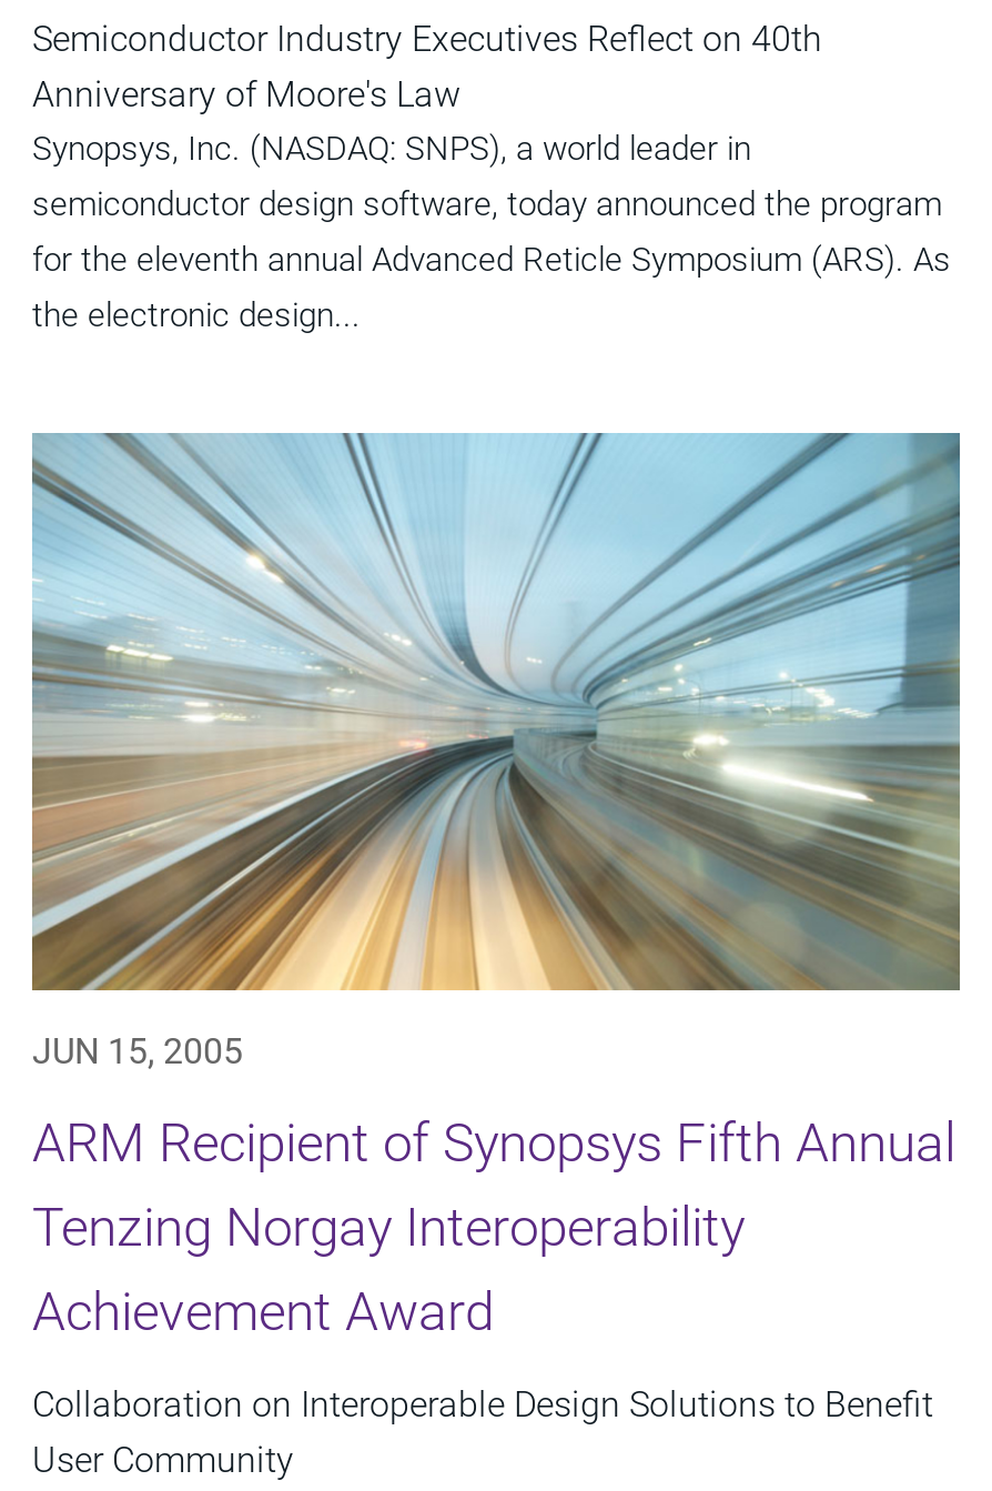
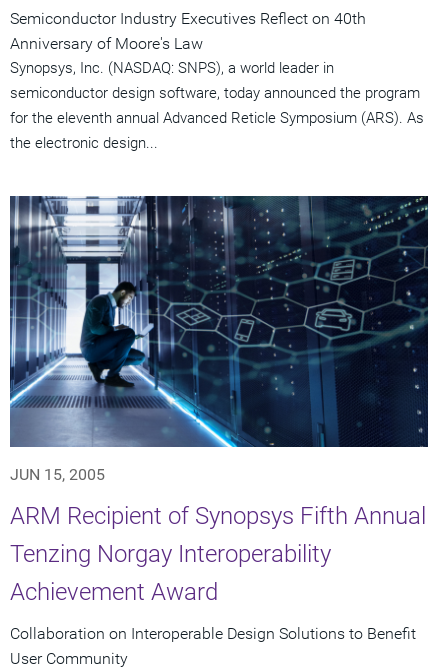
- [image]
+ [image]
